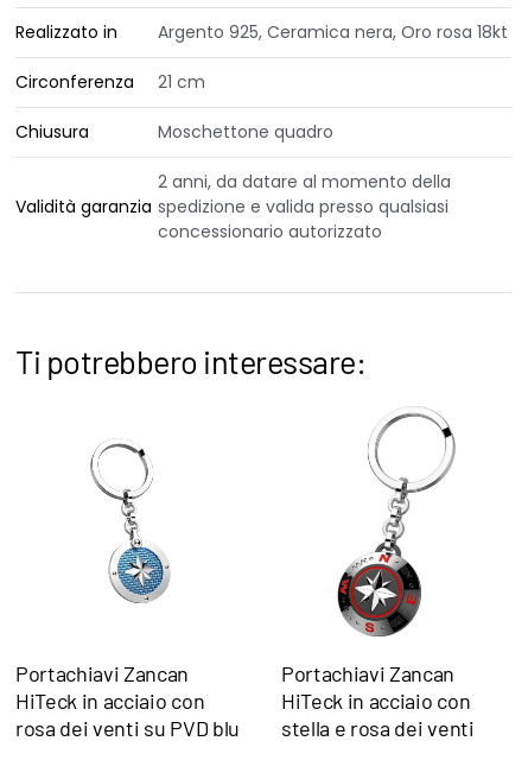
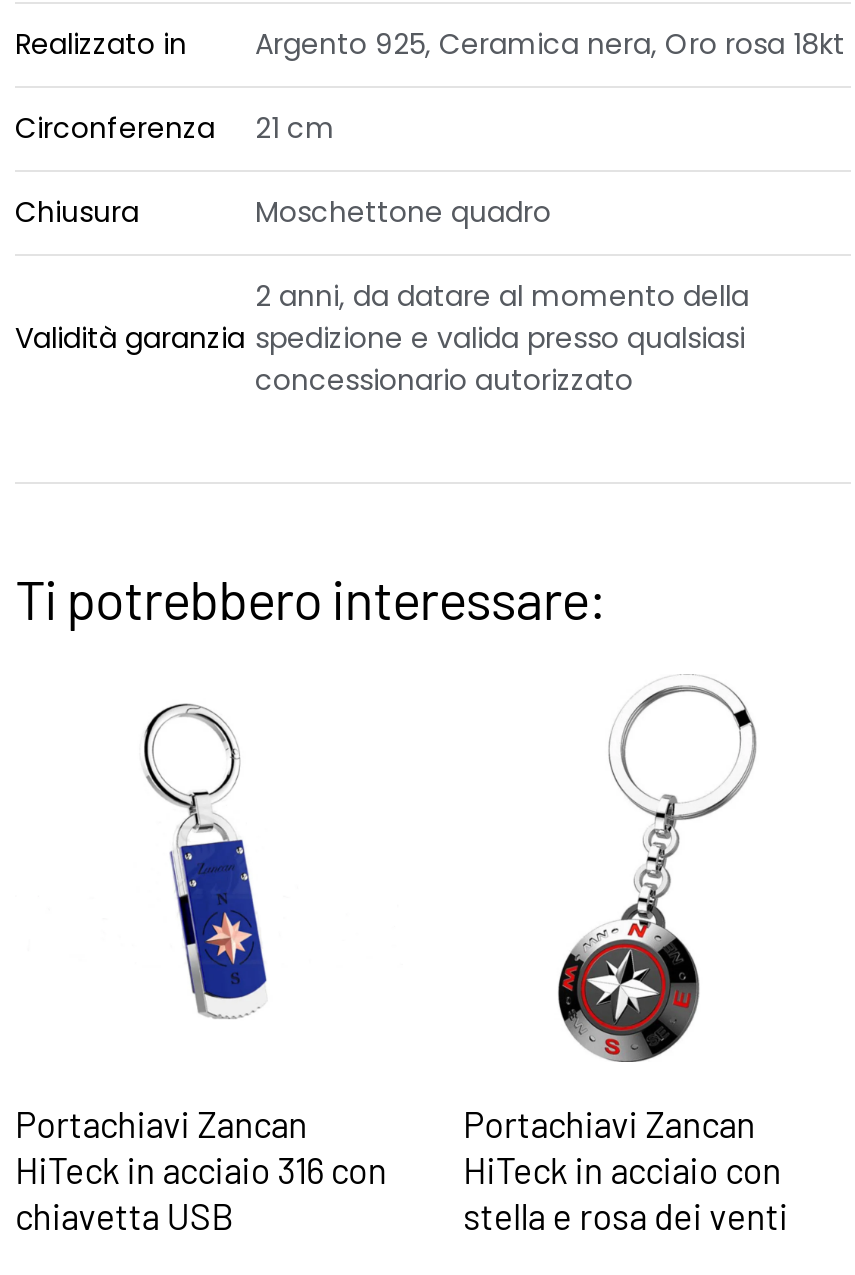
- [image]
+ [image]

- HiTeck in acciaio con
- rosa dei venti su PVD blu
+ HiTeck in acciaio 316 con
+ chiavetta USB
